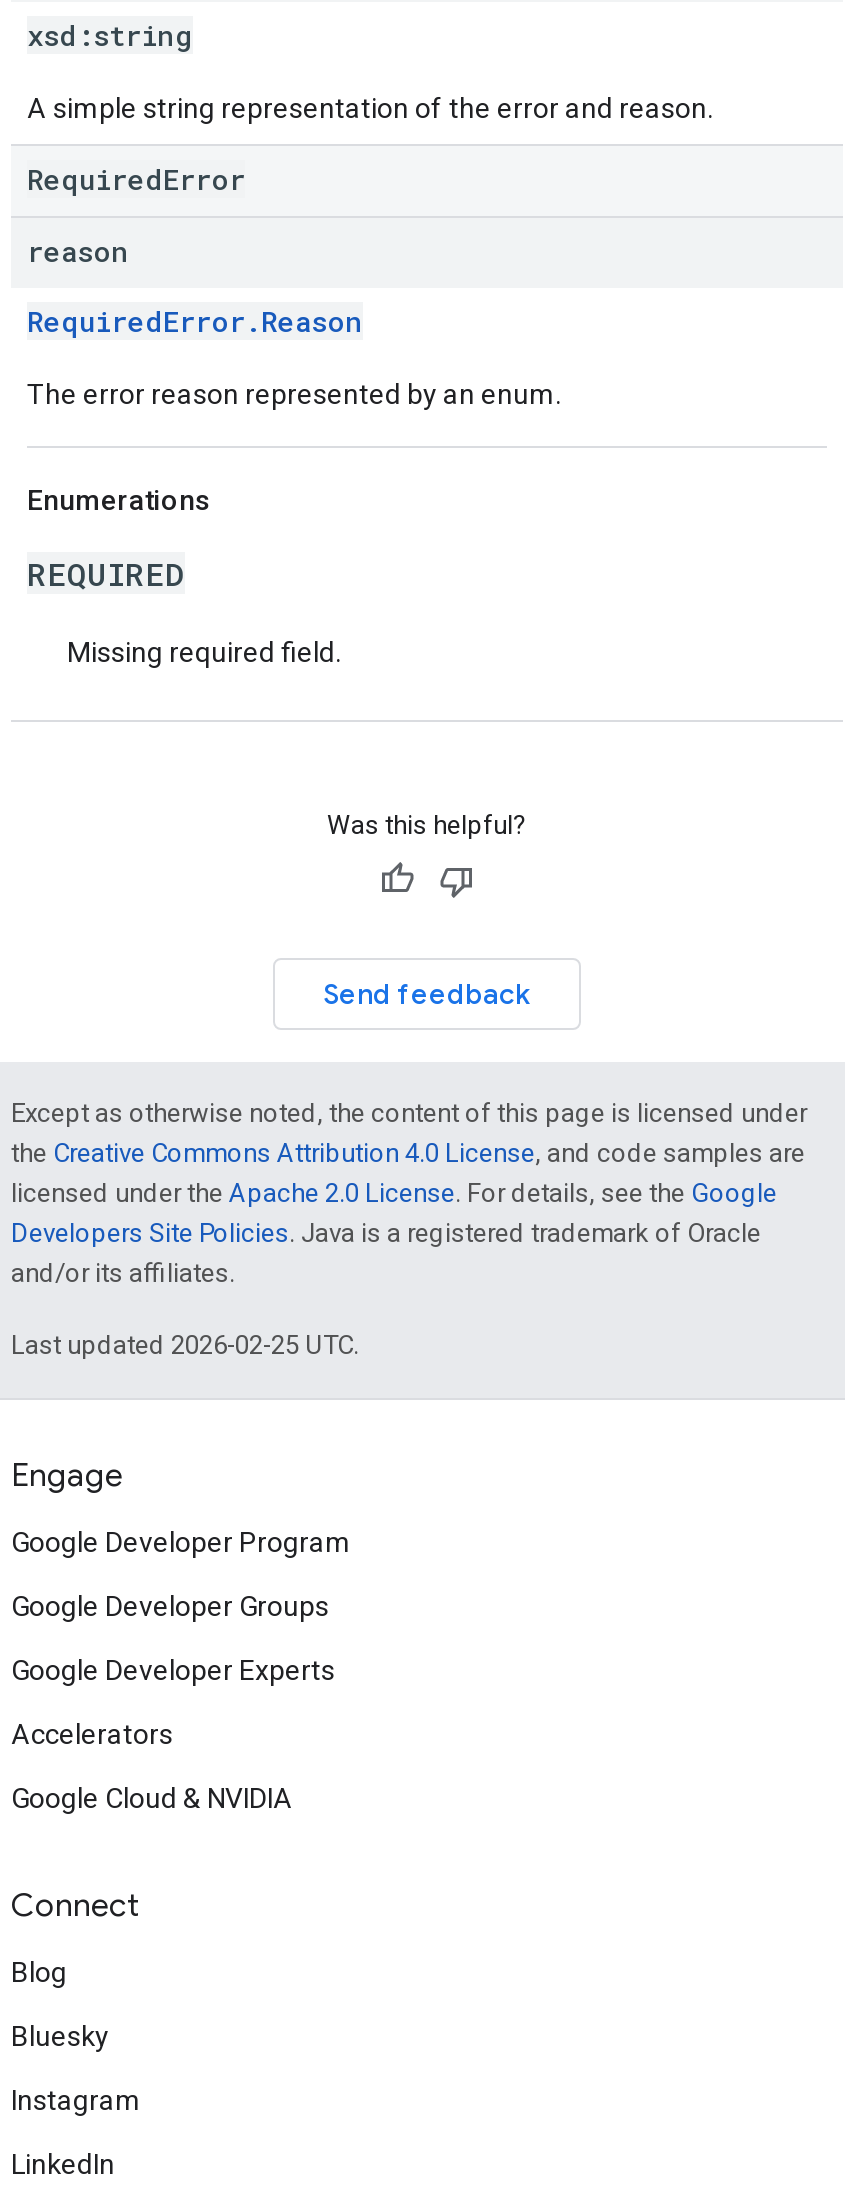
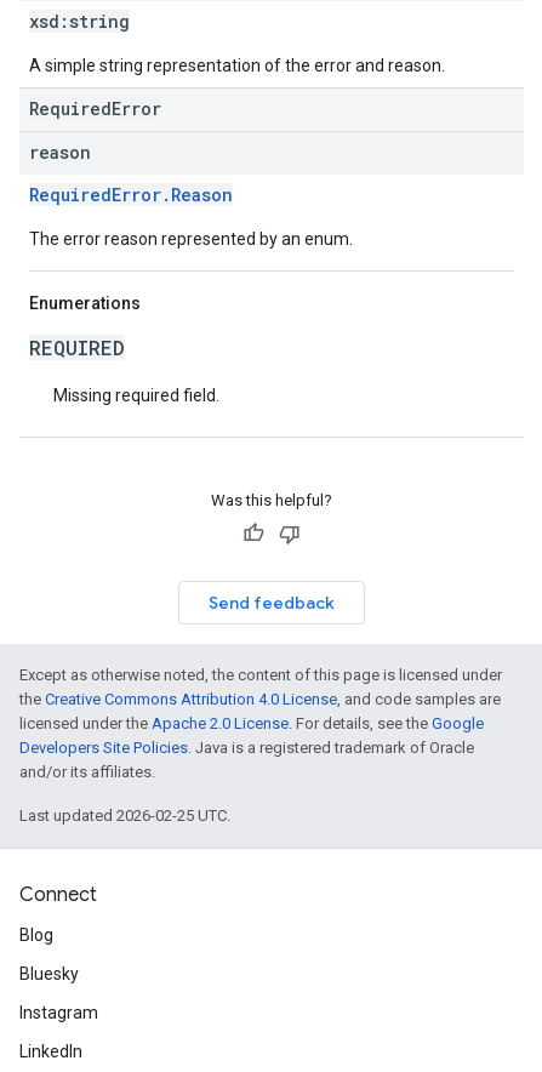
- Engage
- Google Developer Program
- Google Developer Groups
- Google Developer Experts
- Accelerators
- Google Cloud & NVIDIA
